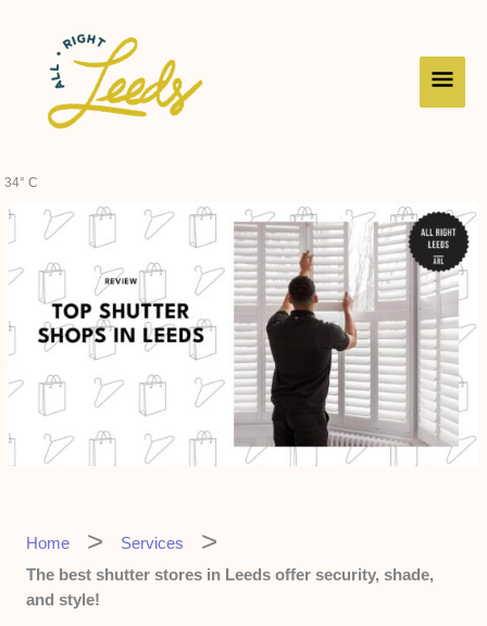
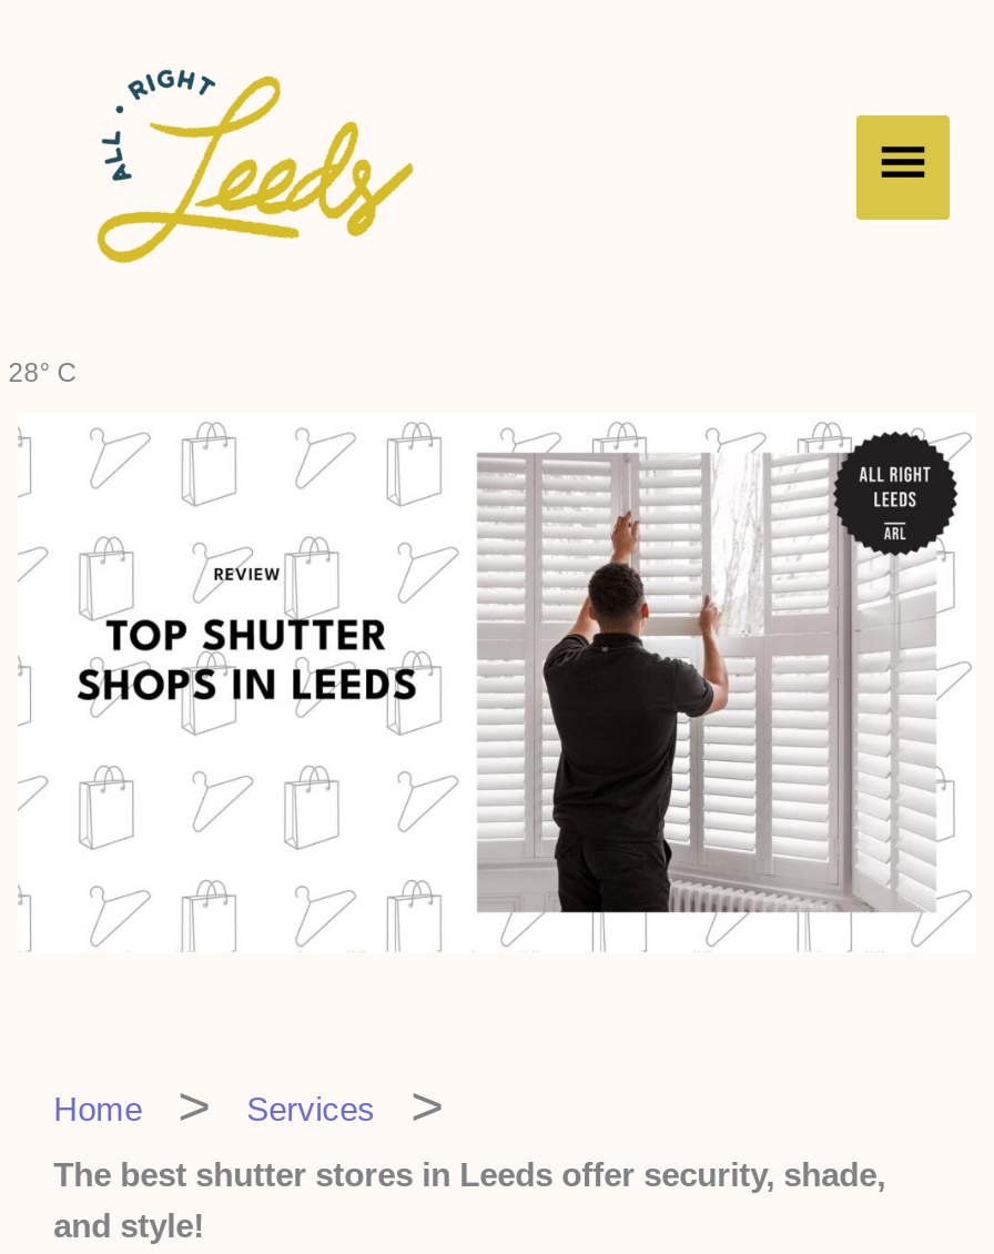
- 34° C
+ 28° C
